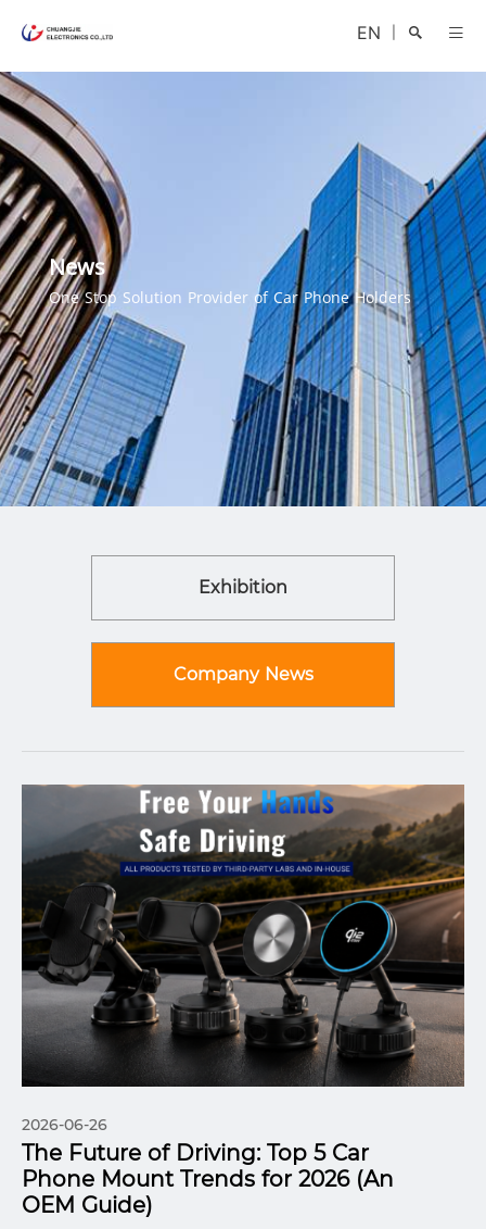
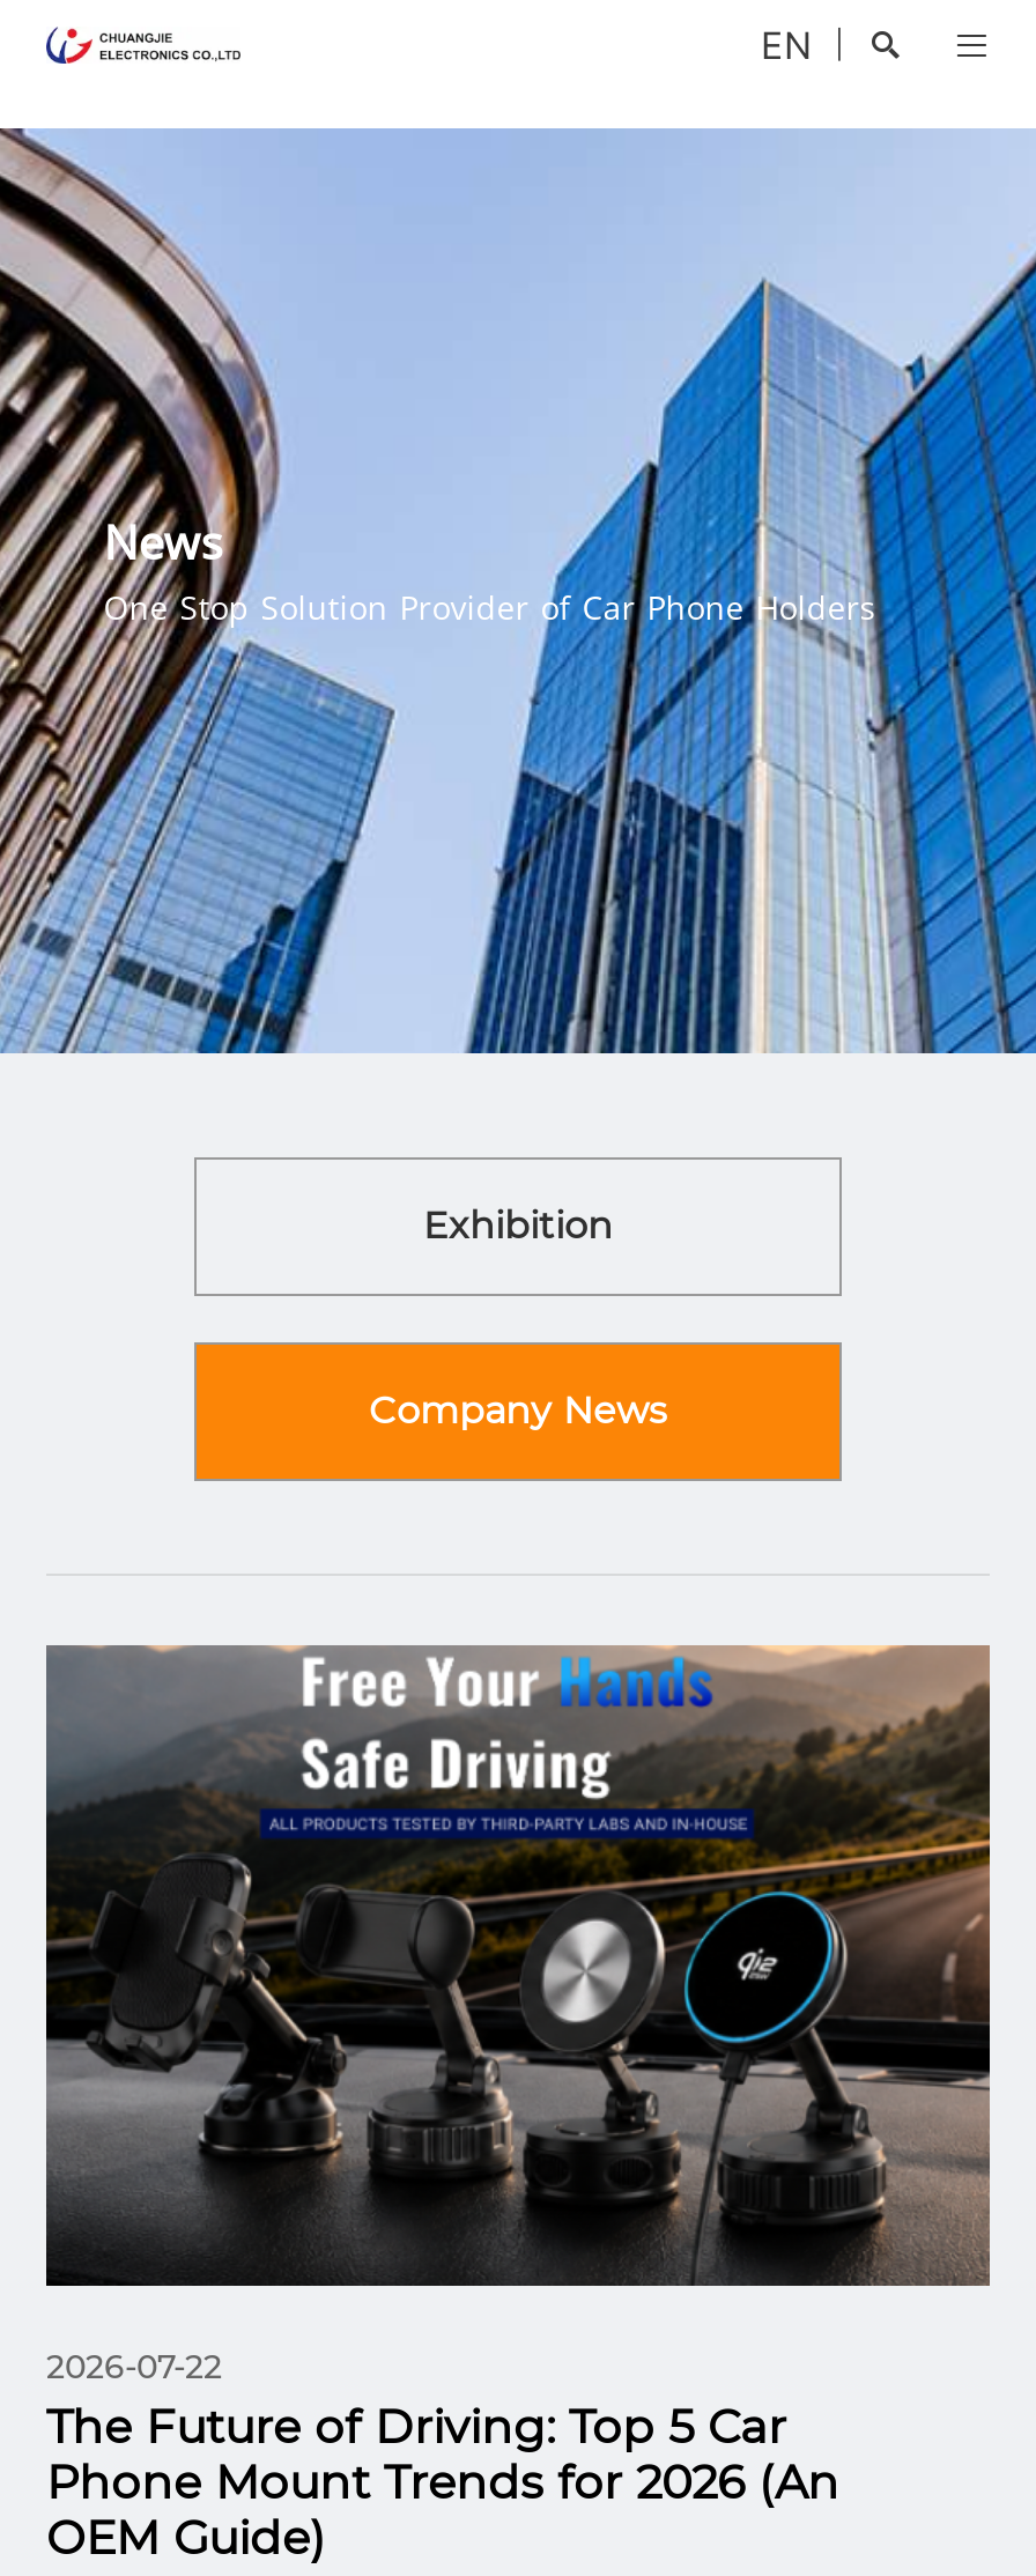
- 2026-06-26
+ 2026-07-22
